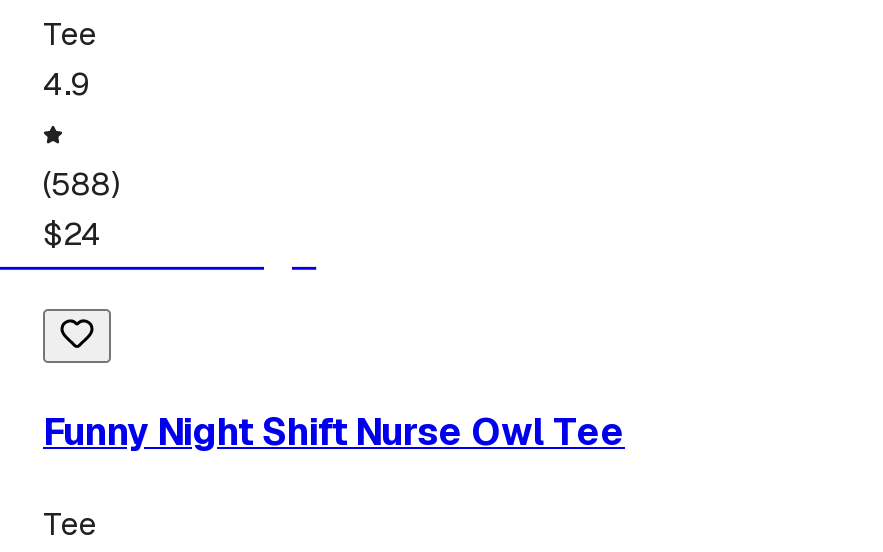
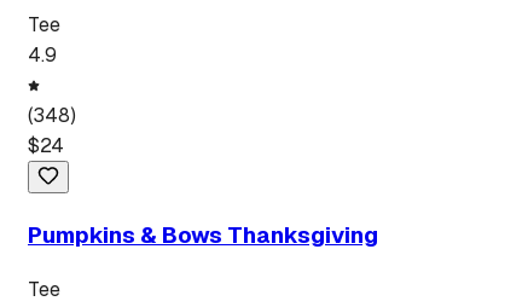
- (588)
+ (348)

- Funny Night Shift Nurse Owl Tee
+ Pumpkins & Bows Thanksgiving
